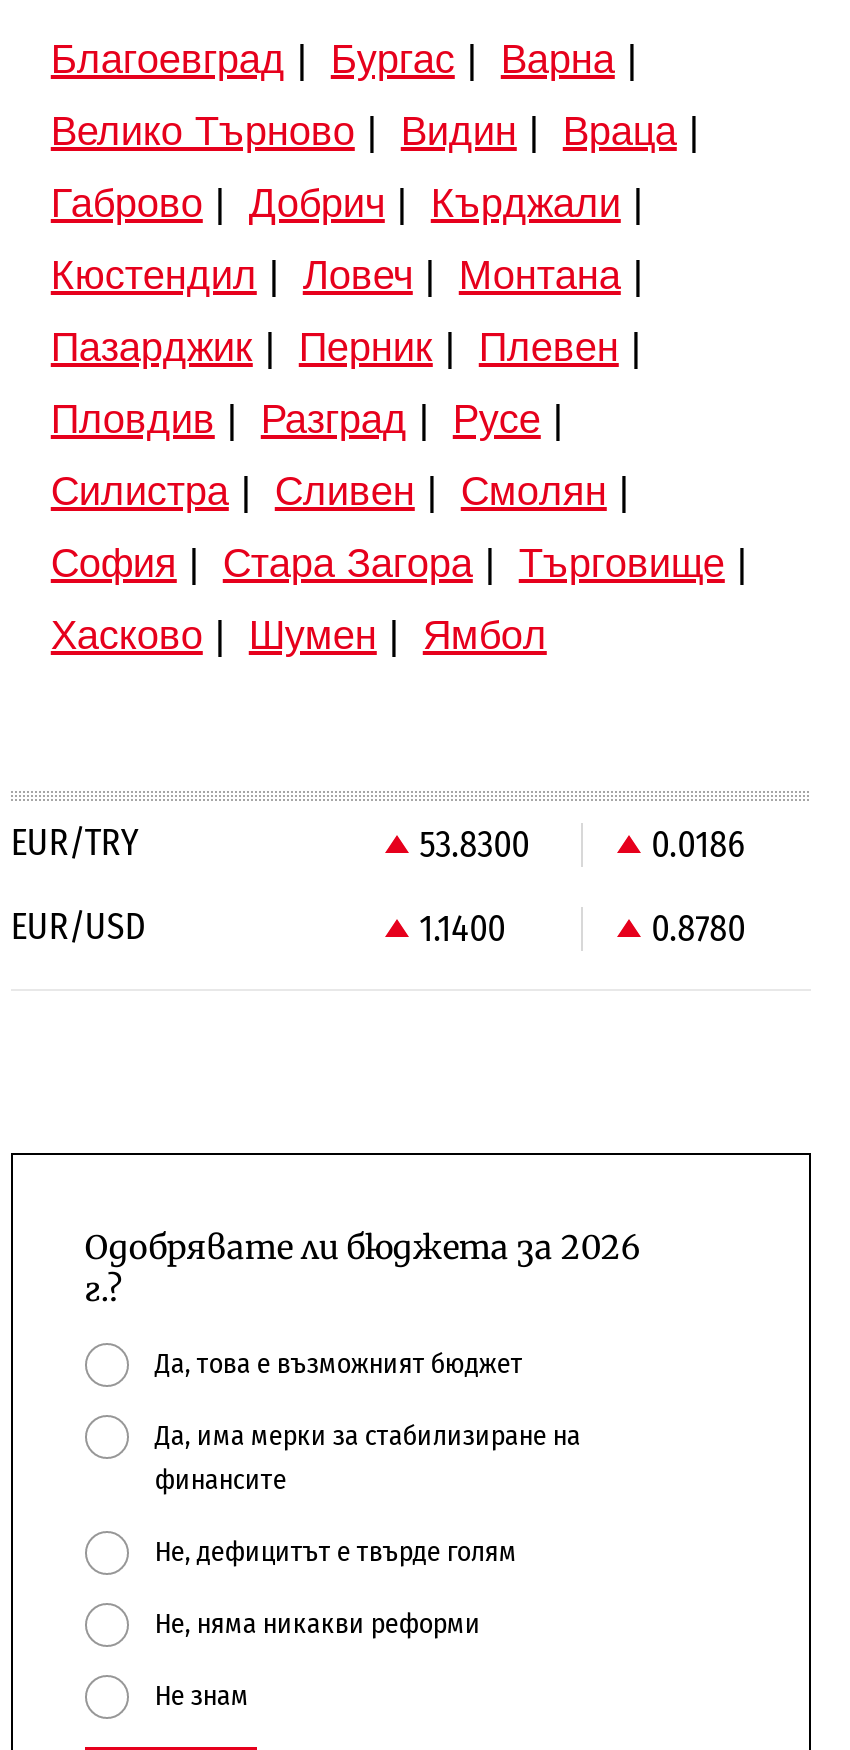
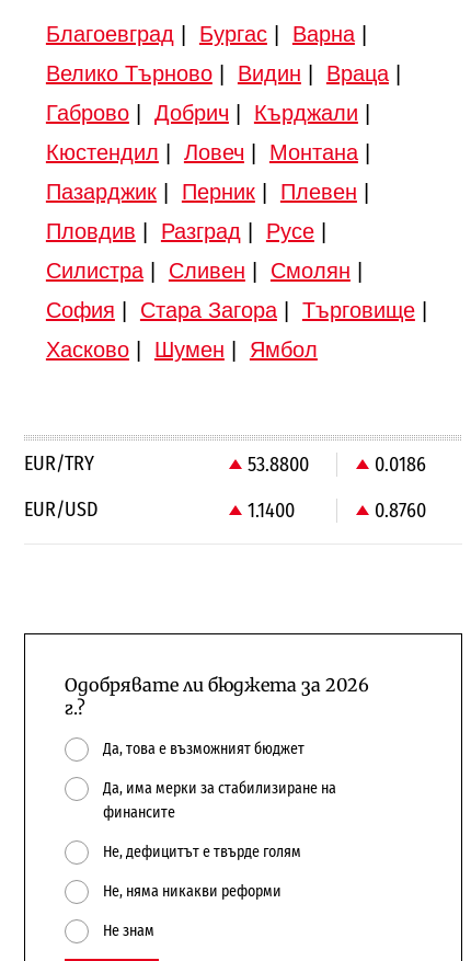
- 53.8300
+ 53.8800

- 0.8780
+ 0.8760
